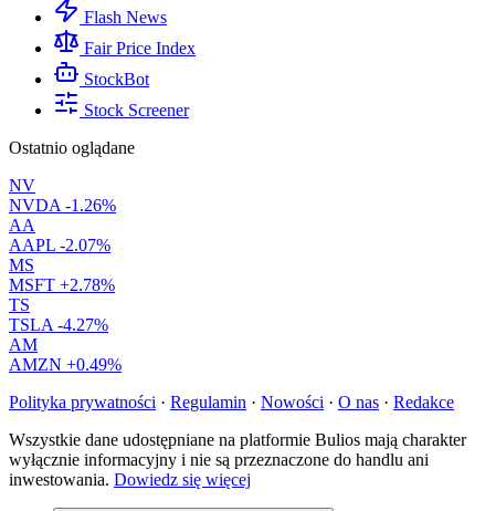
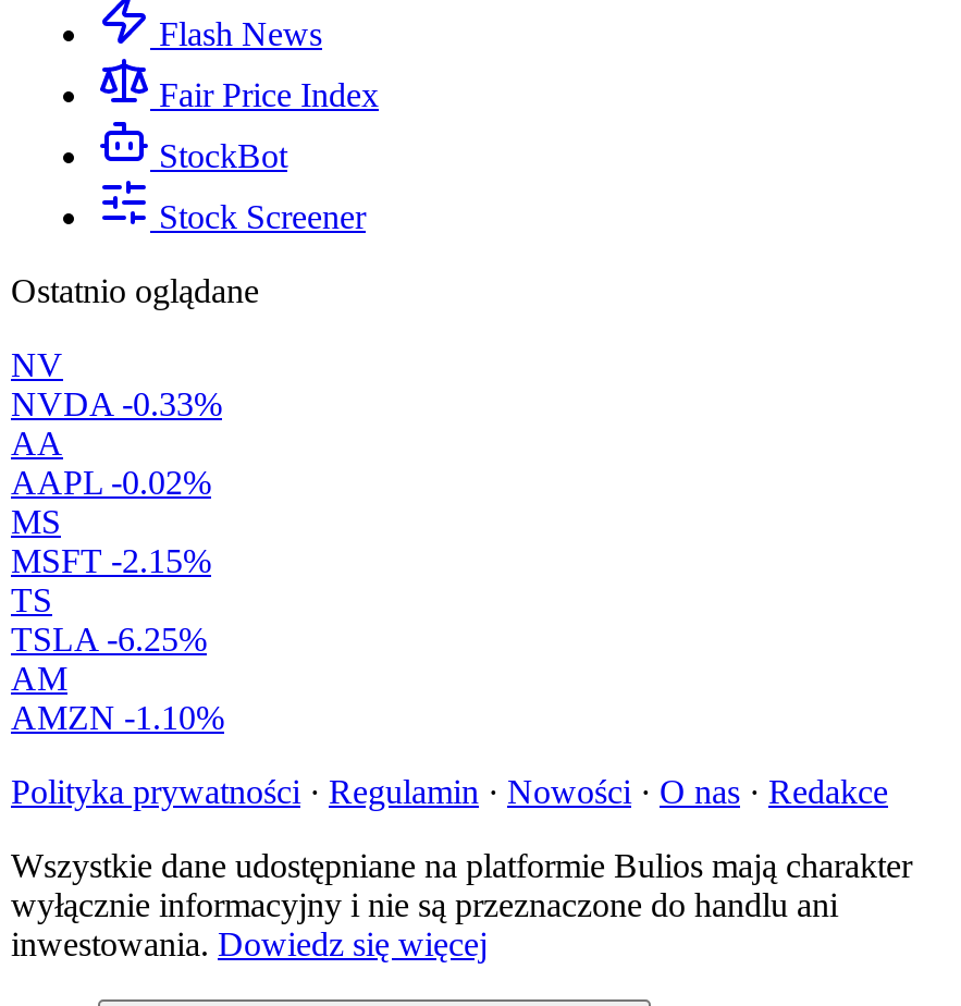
- NVDA -1.26%
+ NVDA -0.33%

- AAPL -2.07%
+ AAPL -0.02%

- MSFT +2.78%
+ MSFT -2.15%

- TSLA -4.27%
+ TSLA -6.25%

- AMZN +0.49%
+ AMZN -1.10%
